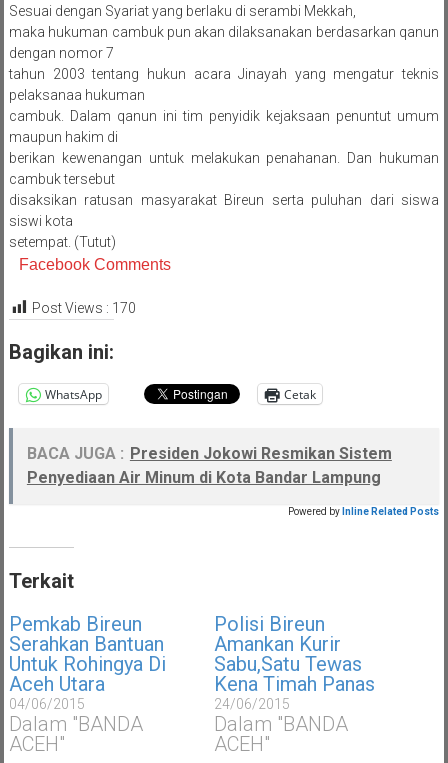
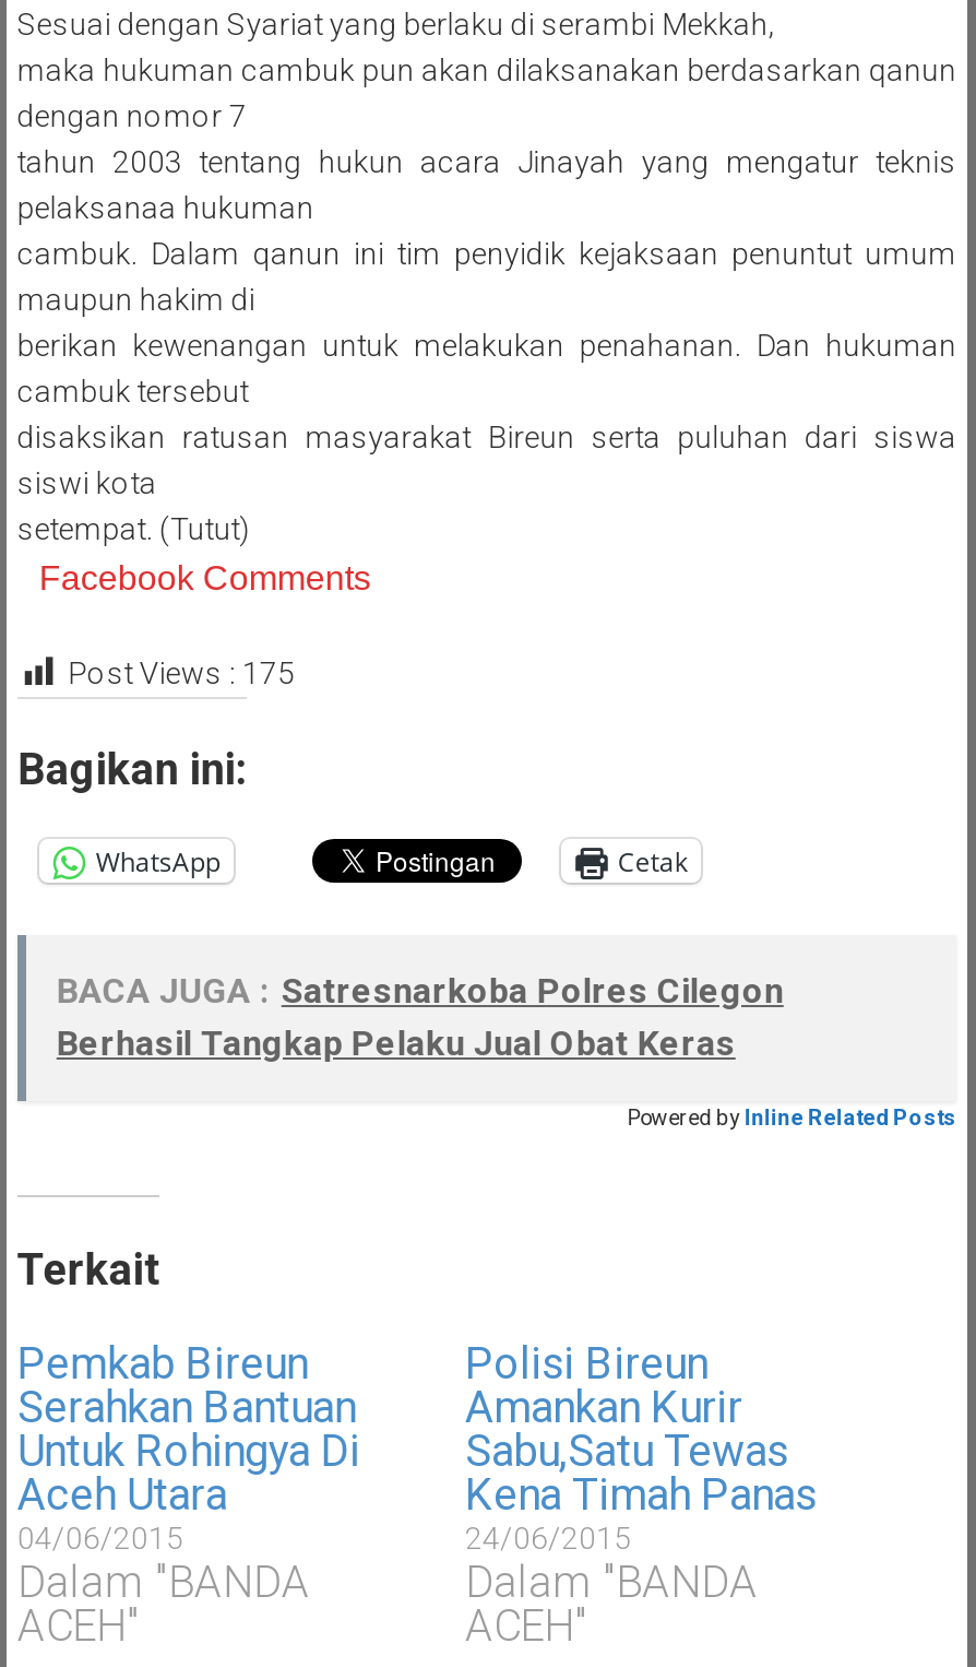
- Post Views : 170
+ Post Views : 175

- BACA JUGA : Presiden Jokowi Resmikan Sistem
- Penyediaan Air Minum di Kota Bandar Lampung
+ BACA JUGA : Satresnarkoba Polres Cilegon
+ Berhasil Tangkap Pelaku Jual Obat Keras
